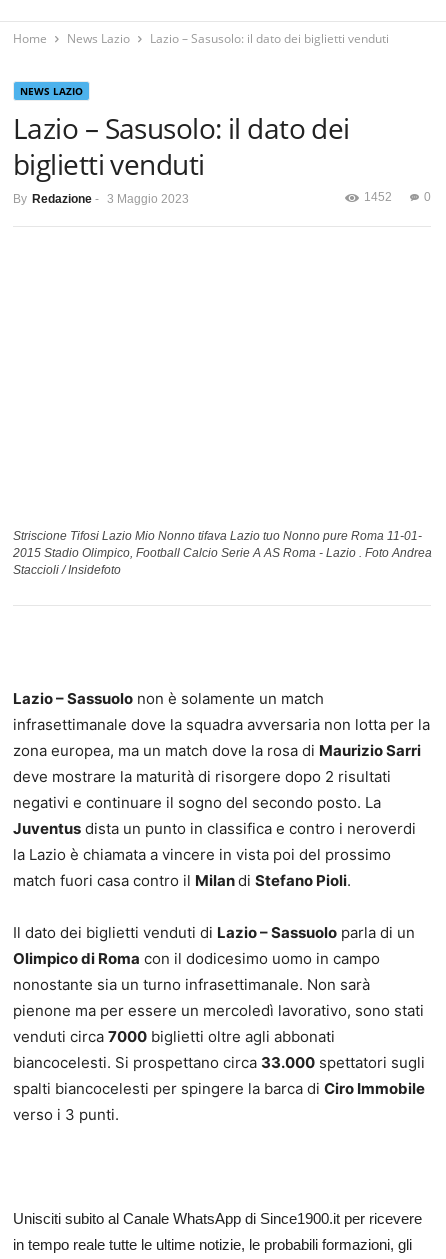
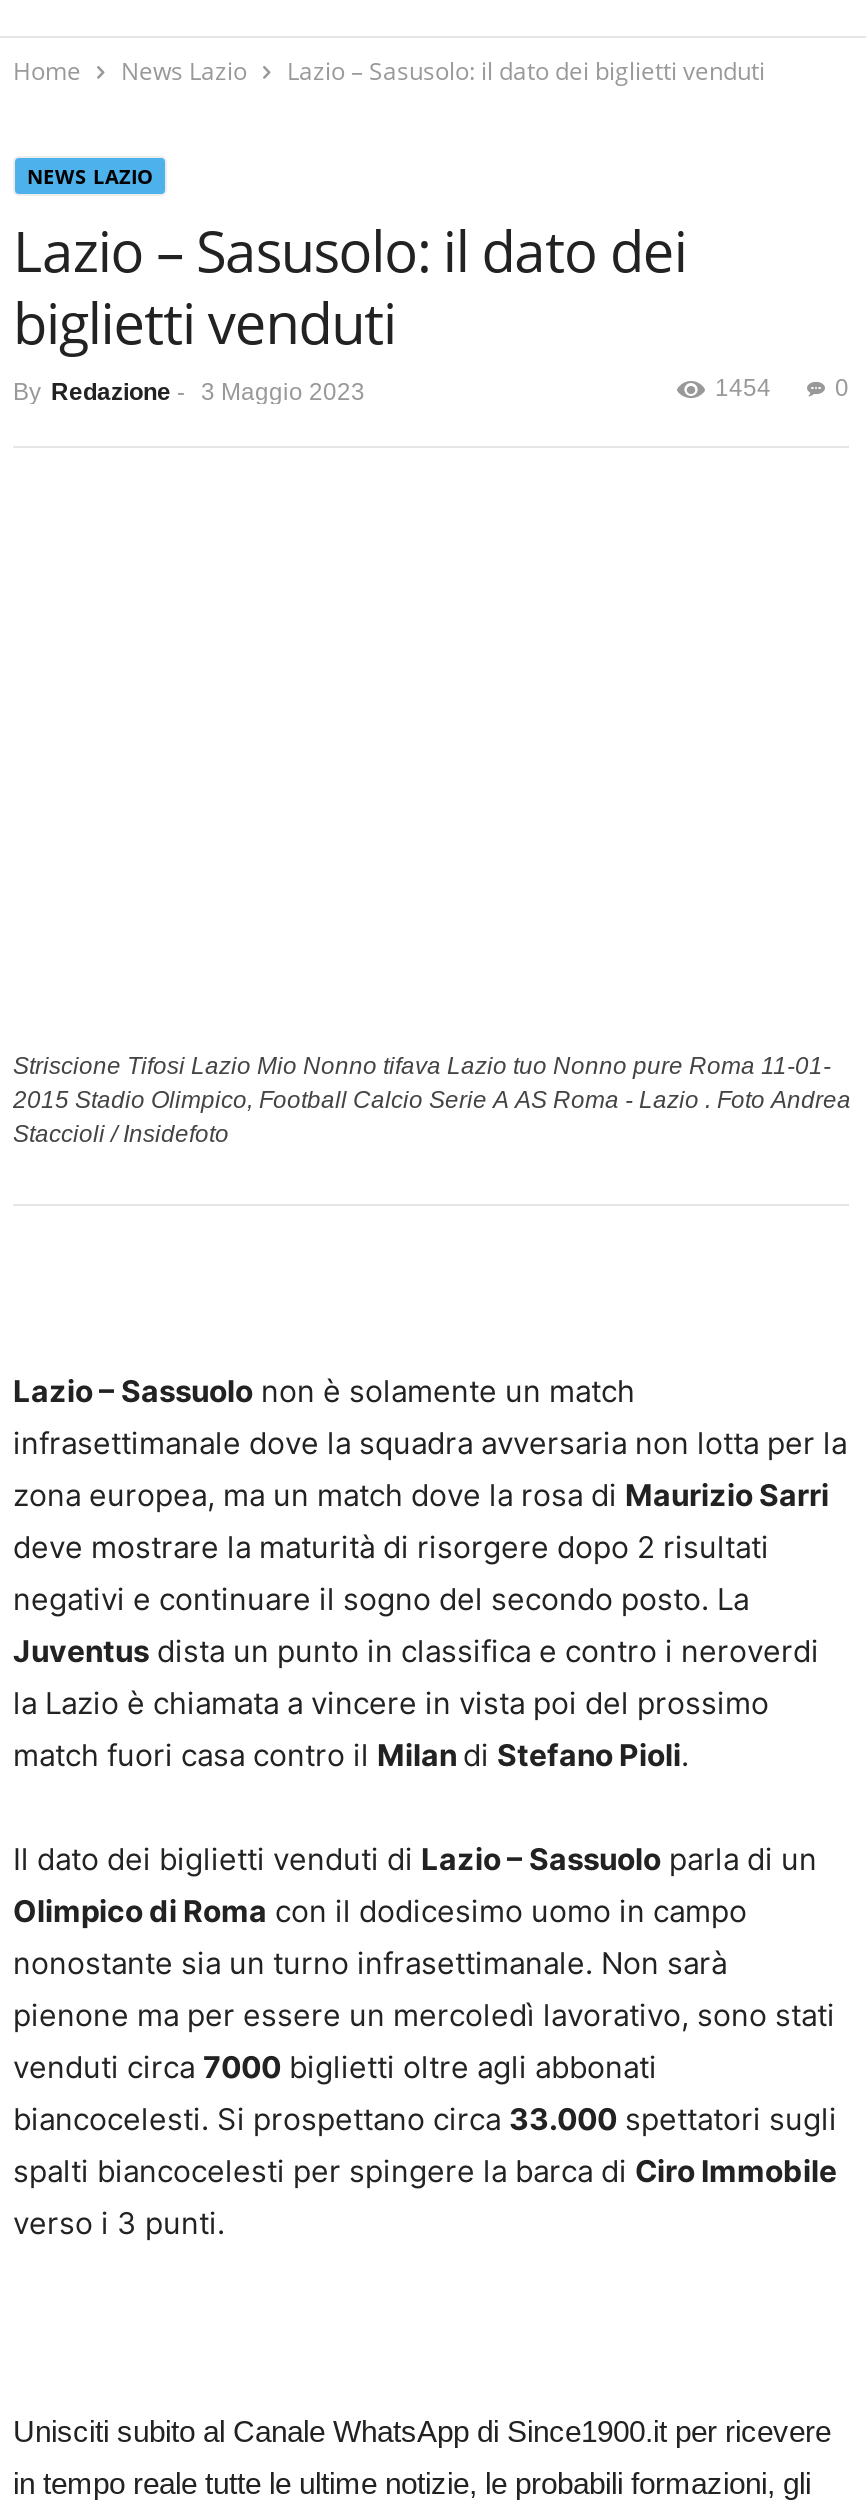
- 1452
+ 1454
